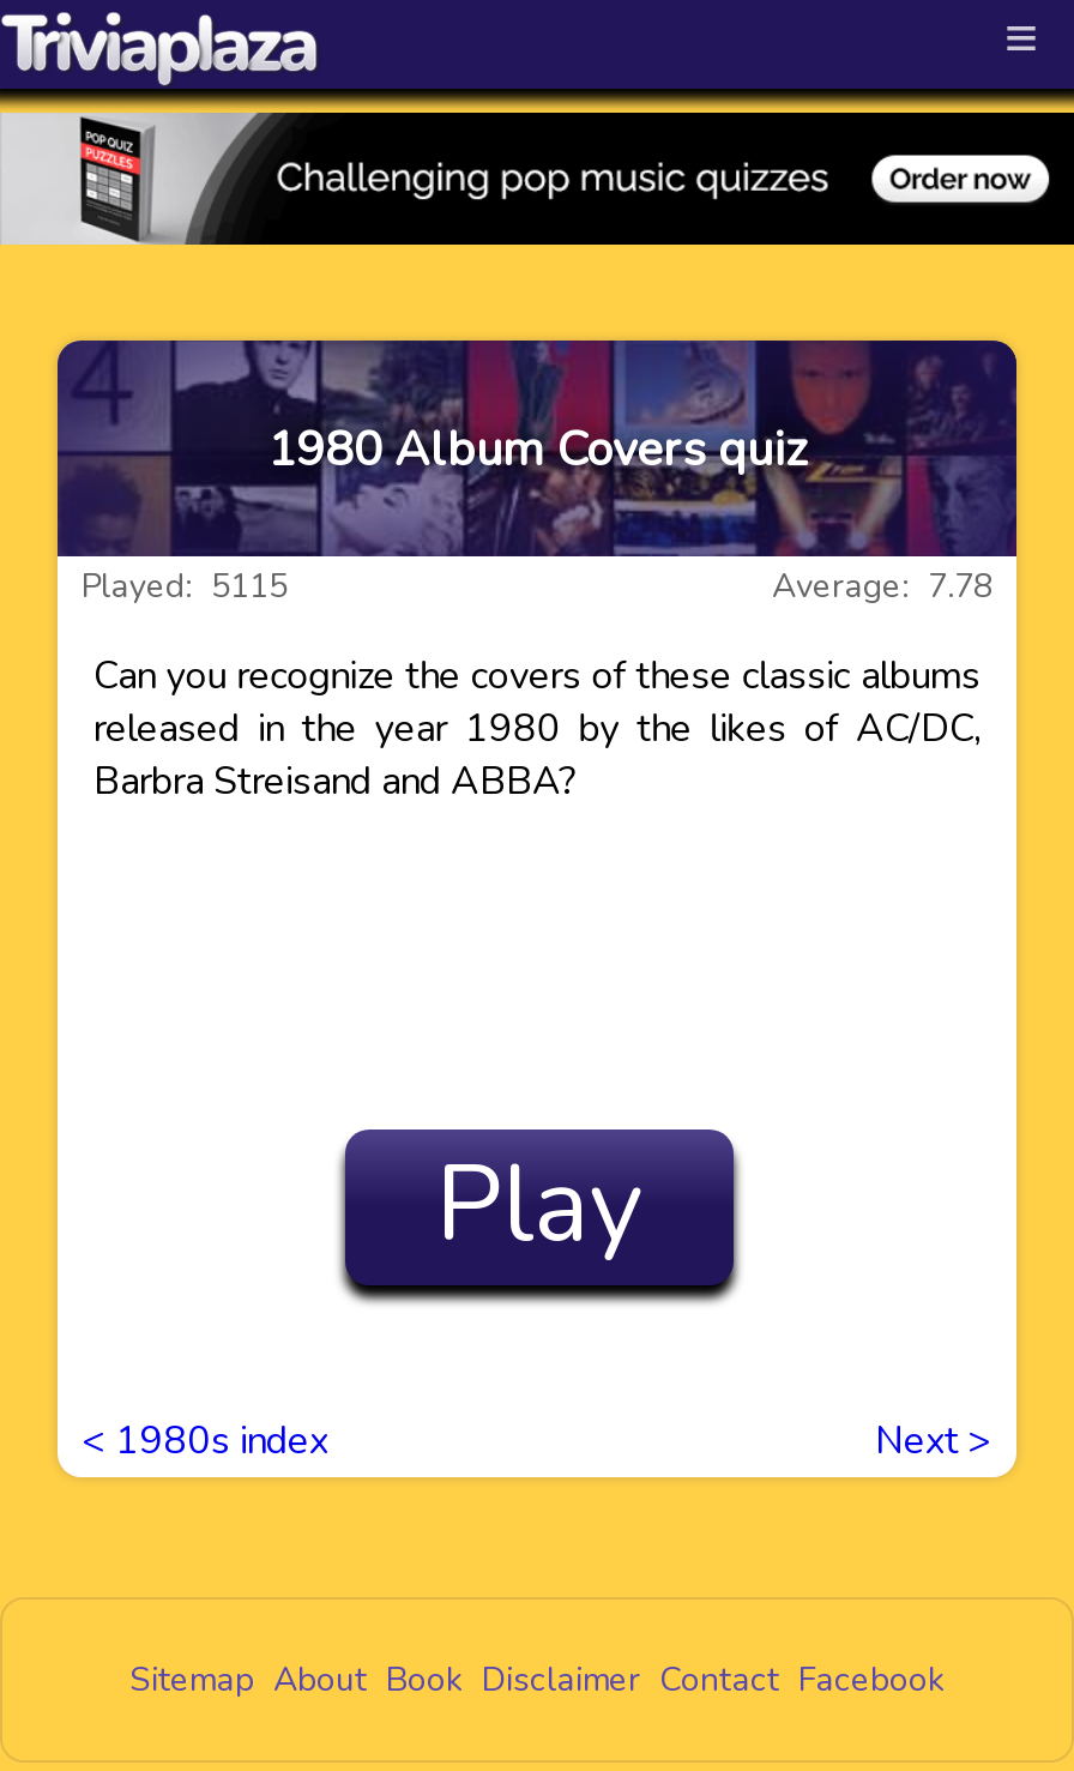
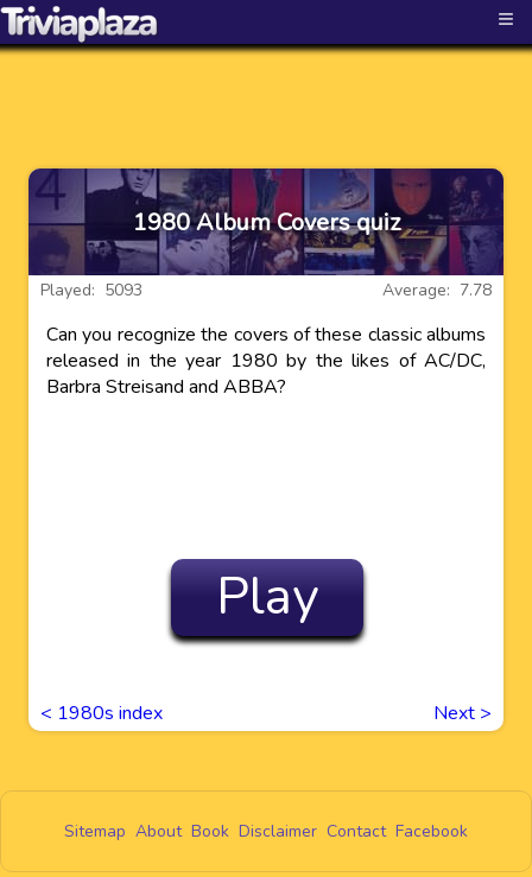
- [image]

- Played: 5115
+ Played: 5093
